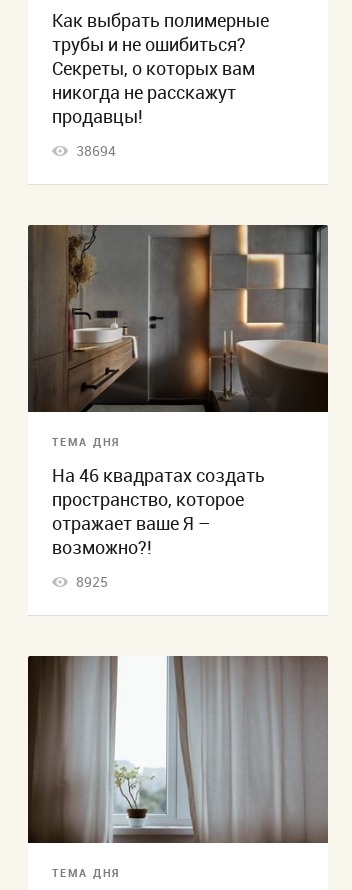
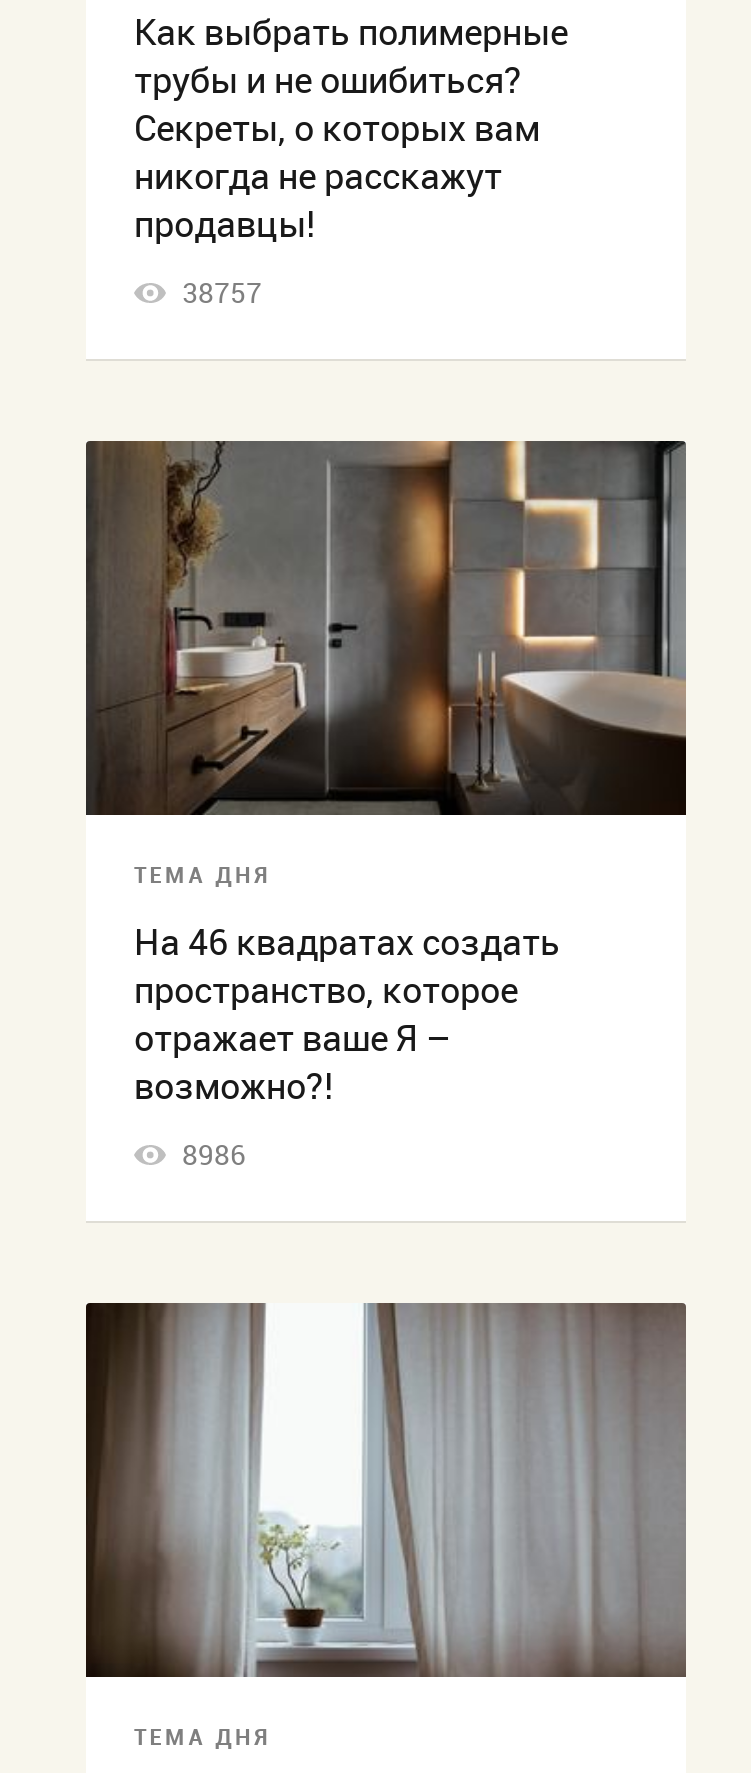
- 38694
+ 38757

- 8925
+ 8986
